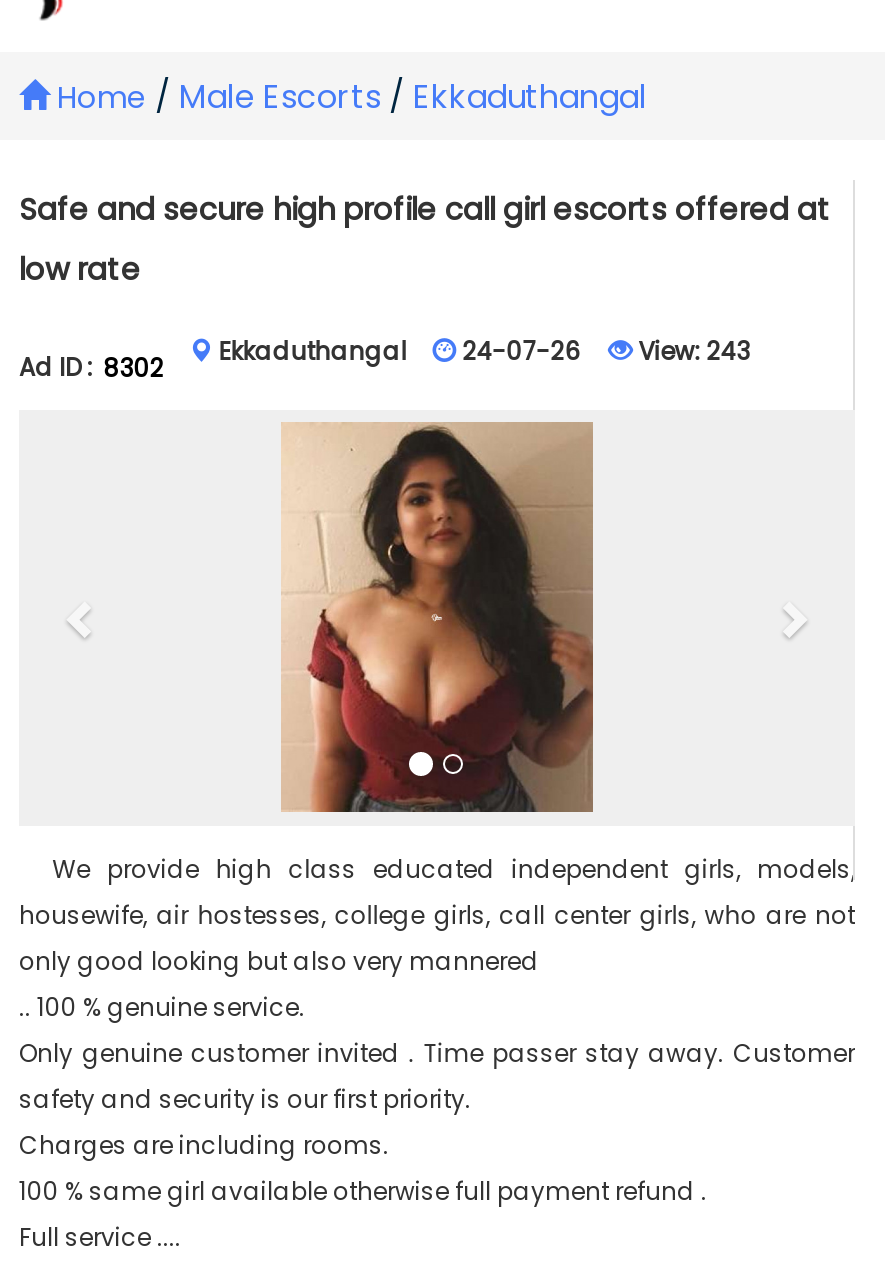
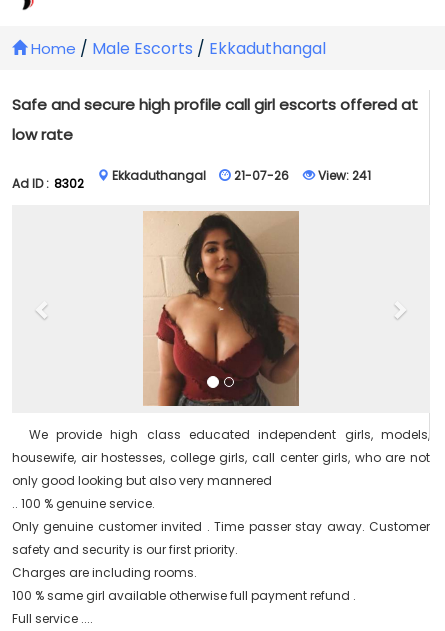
- 24-07-26
+ 21-07-26

- View: 243
+ View: 241
